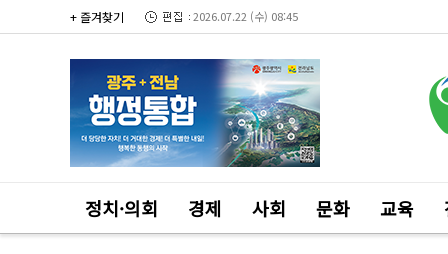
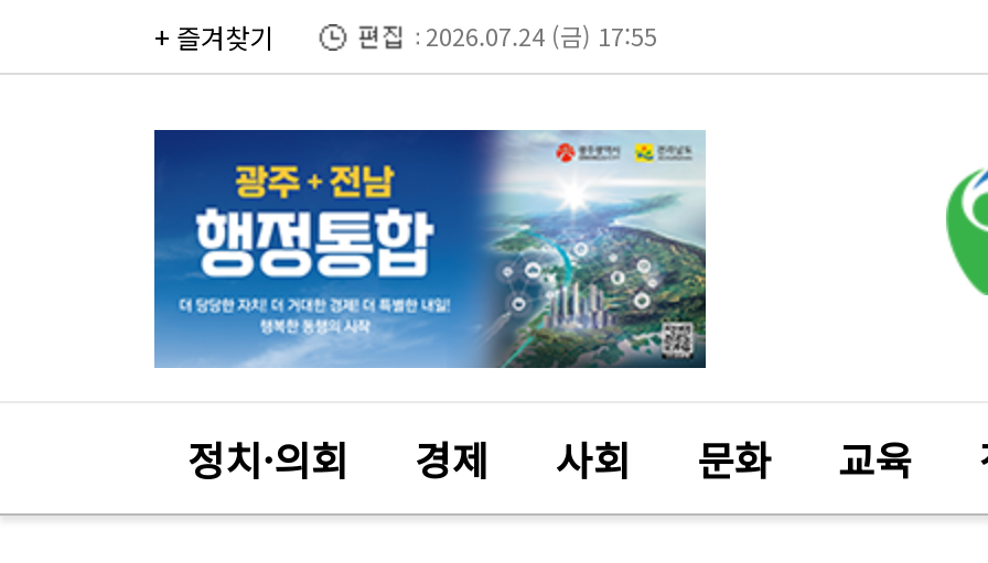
- 2026.07.22 (수) 08:45
+ 2026.07.24 (금) 17:55
